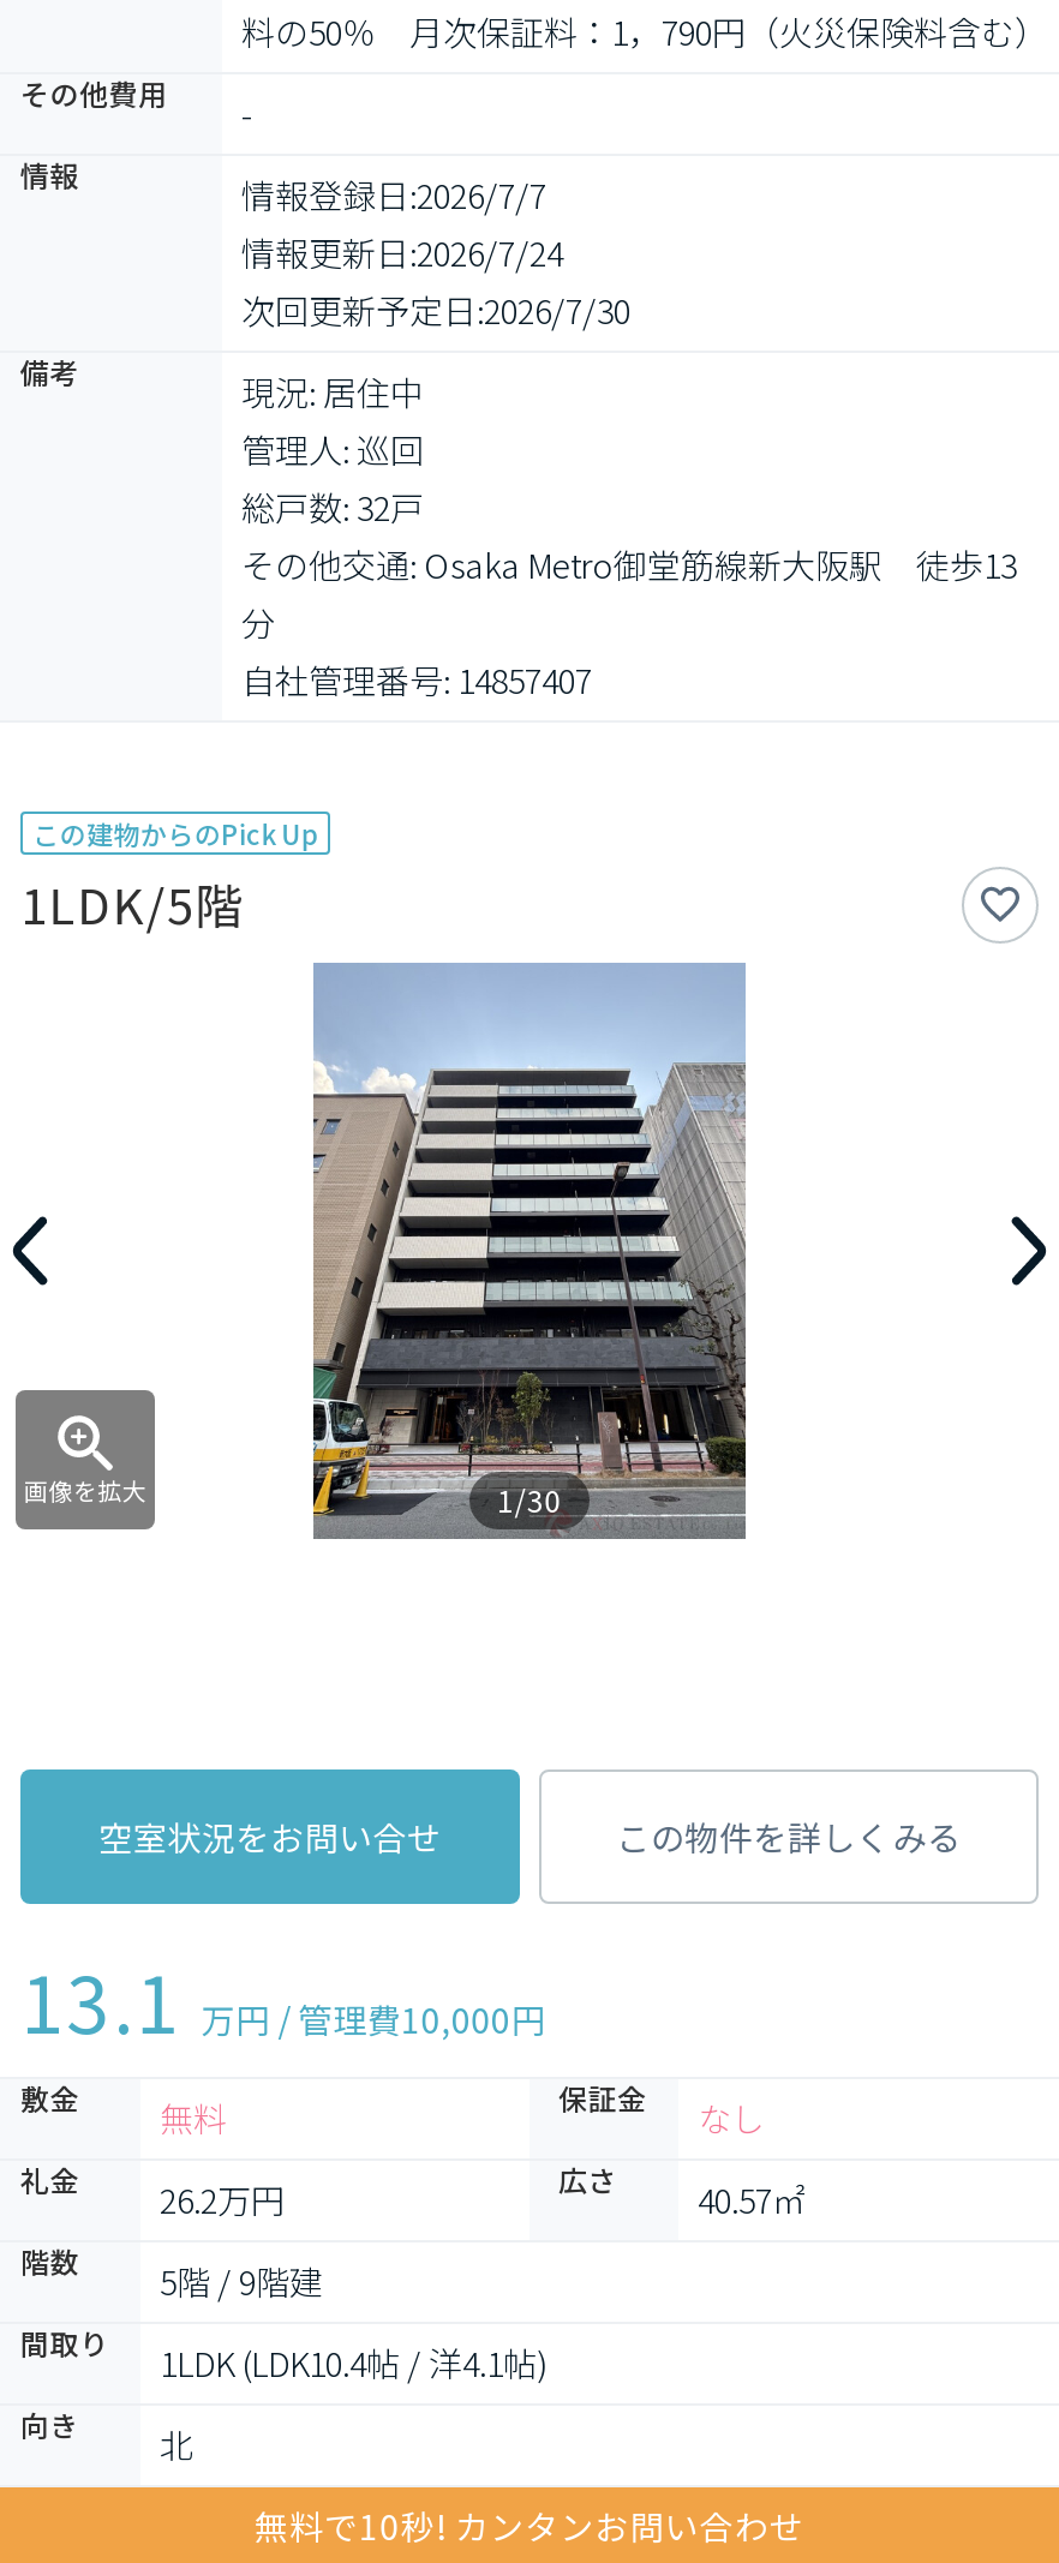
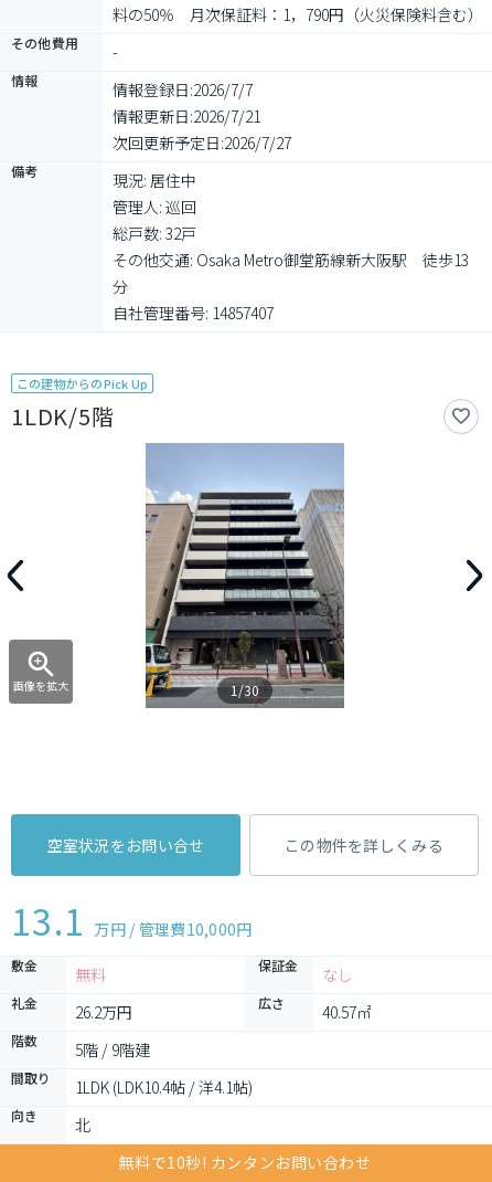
- 情報更新日: 2026/7/24
+ 情報更新日: 2026/7/21

- 次回更新予定日: 2026/7/30
+ 次回更新予定日: 2026/7/27
